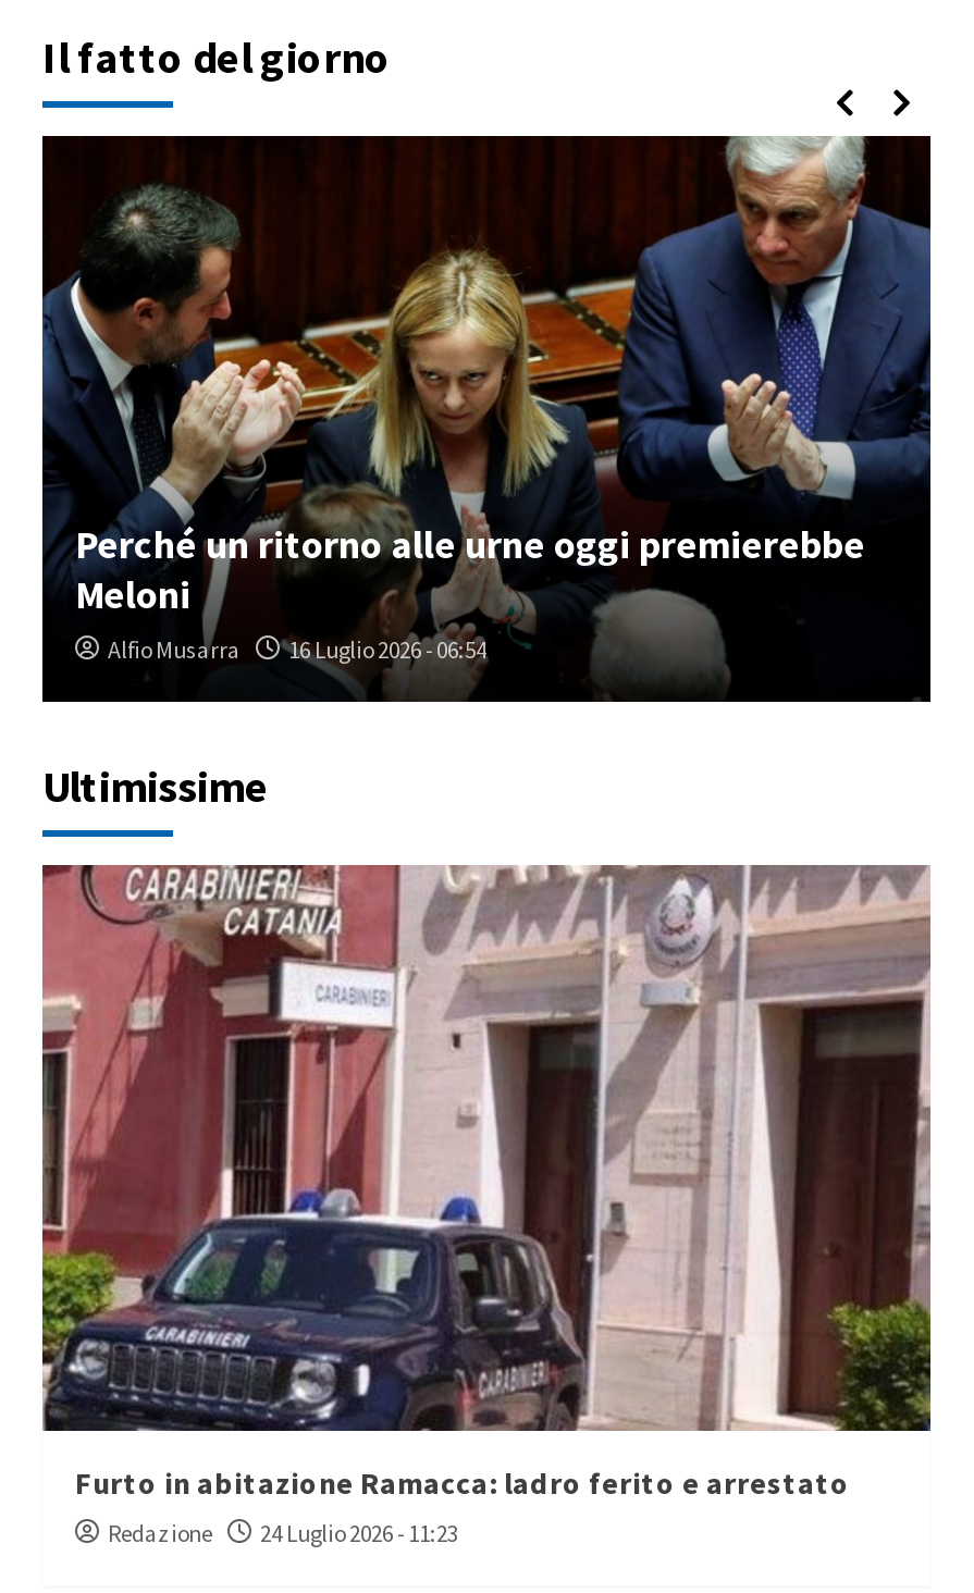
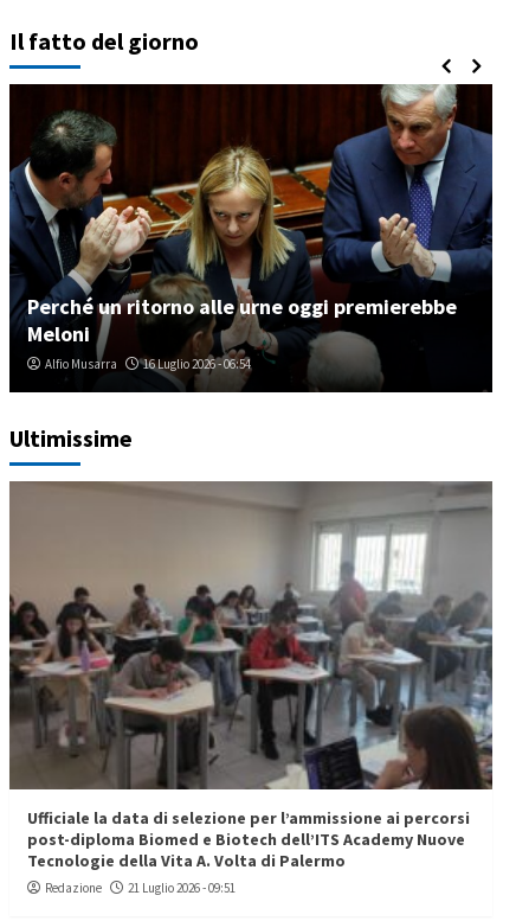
- [image]
- Furto in abitazione Ramacca: ladro ferito e arrestato
+ [image]
+ Ufficiale la data di selezione per l’ammissione ai percorsi
+ post-diploma Biomed e Biotech dell’ITS Academy Nuove
+ Tecnologie della Vita A. Volta di Palermo

- Redazione 24 Luglio 2026 - 11:23
+ Redazione 21 Luglio 2026 - 09:51
